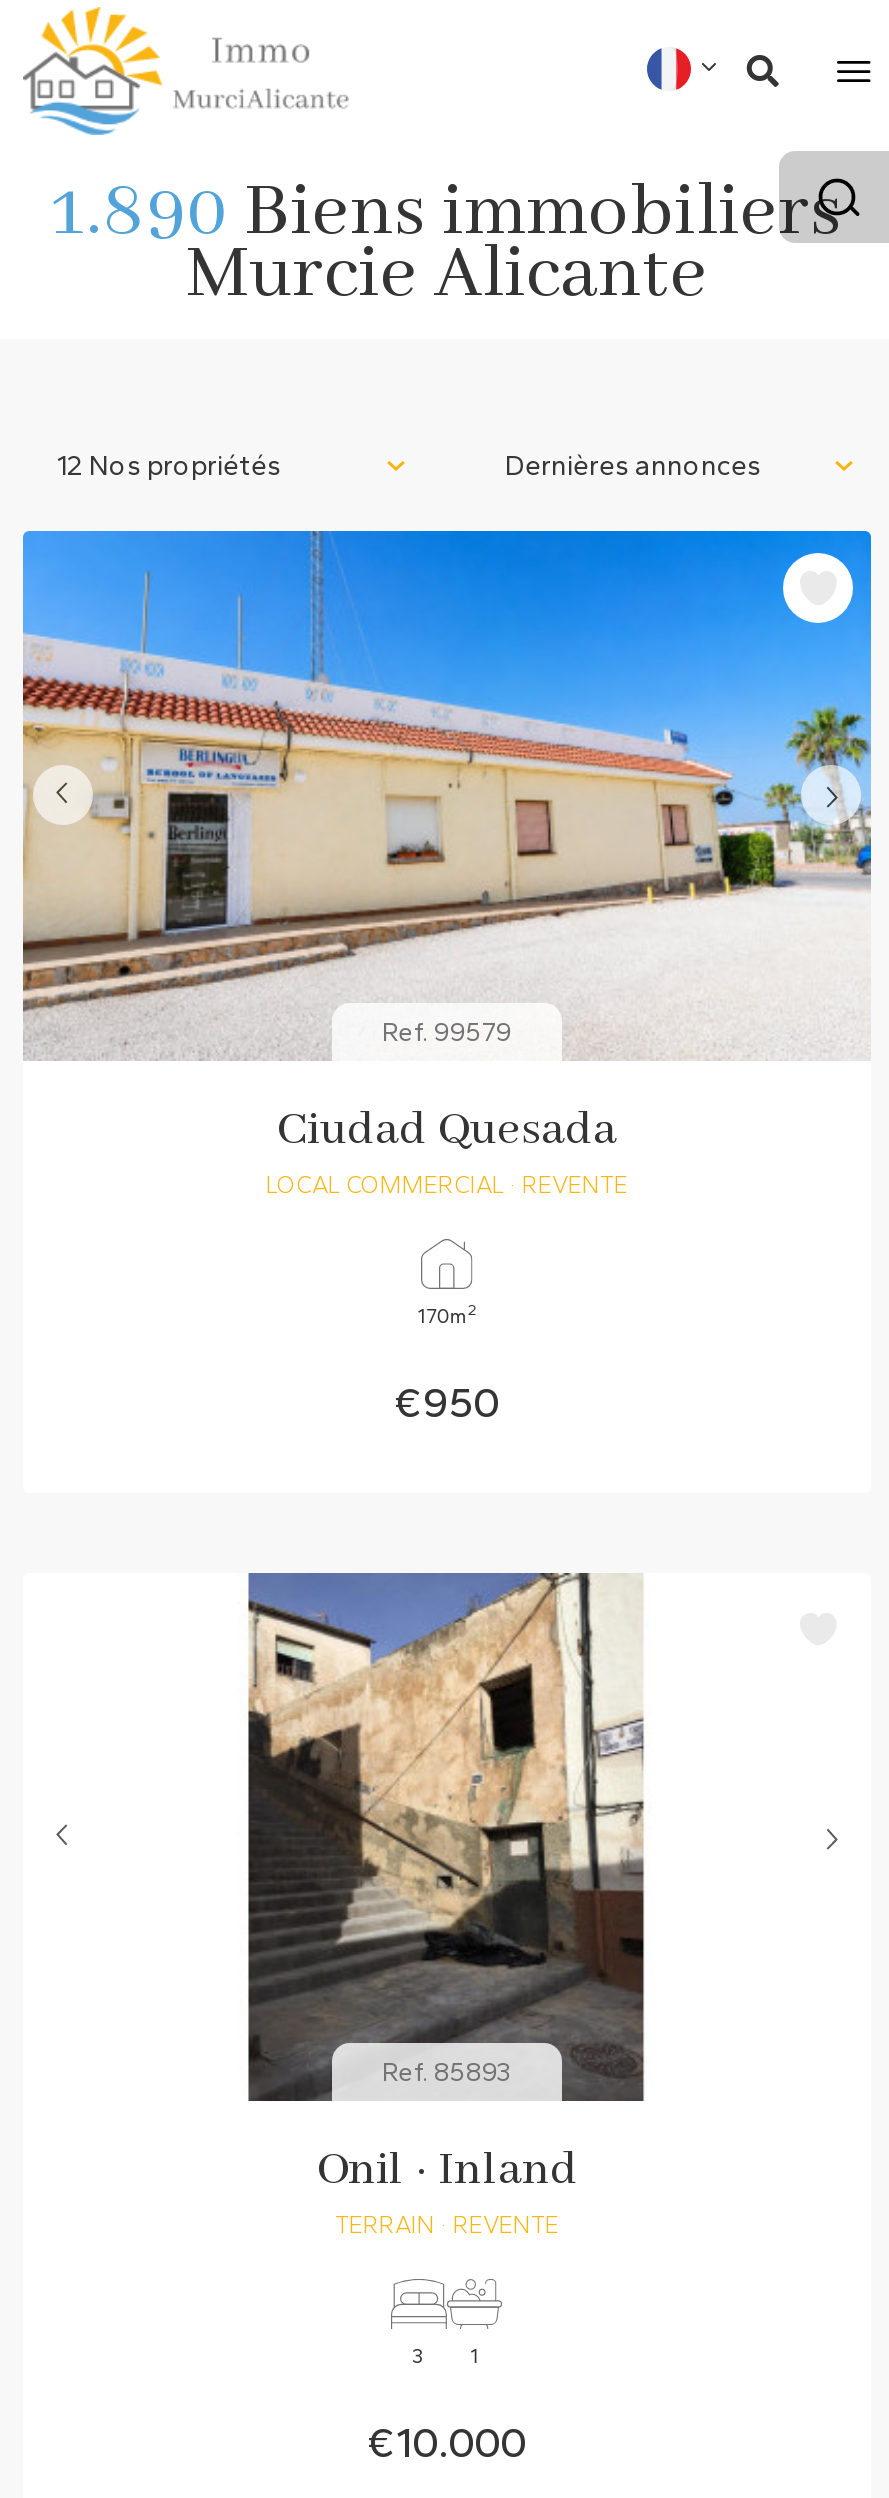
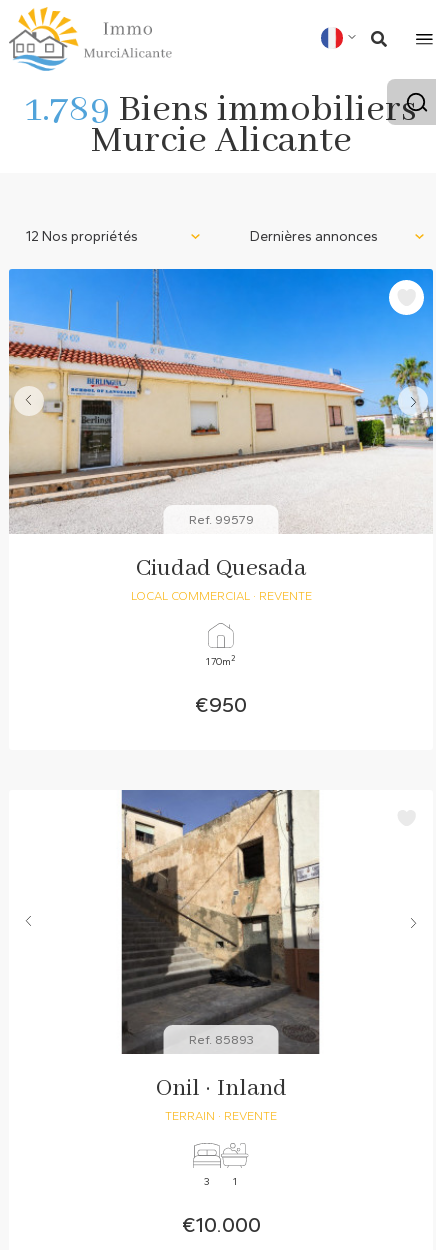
- 1.890 Biens immobiliers
+ 1.789 Biens immobiliers
